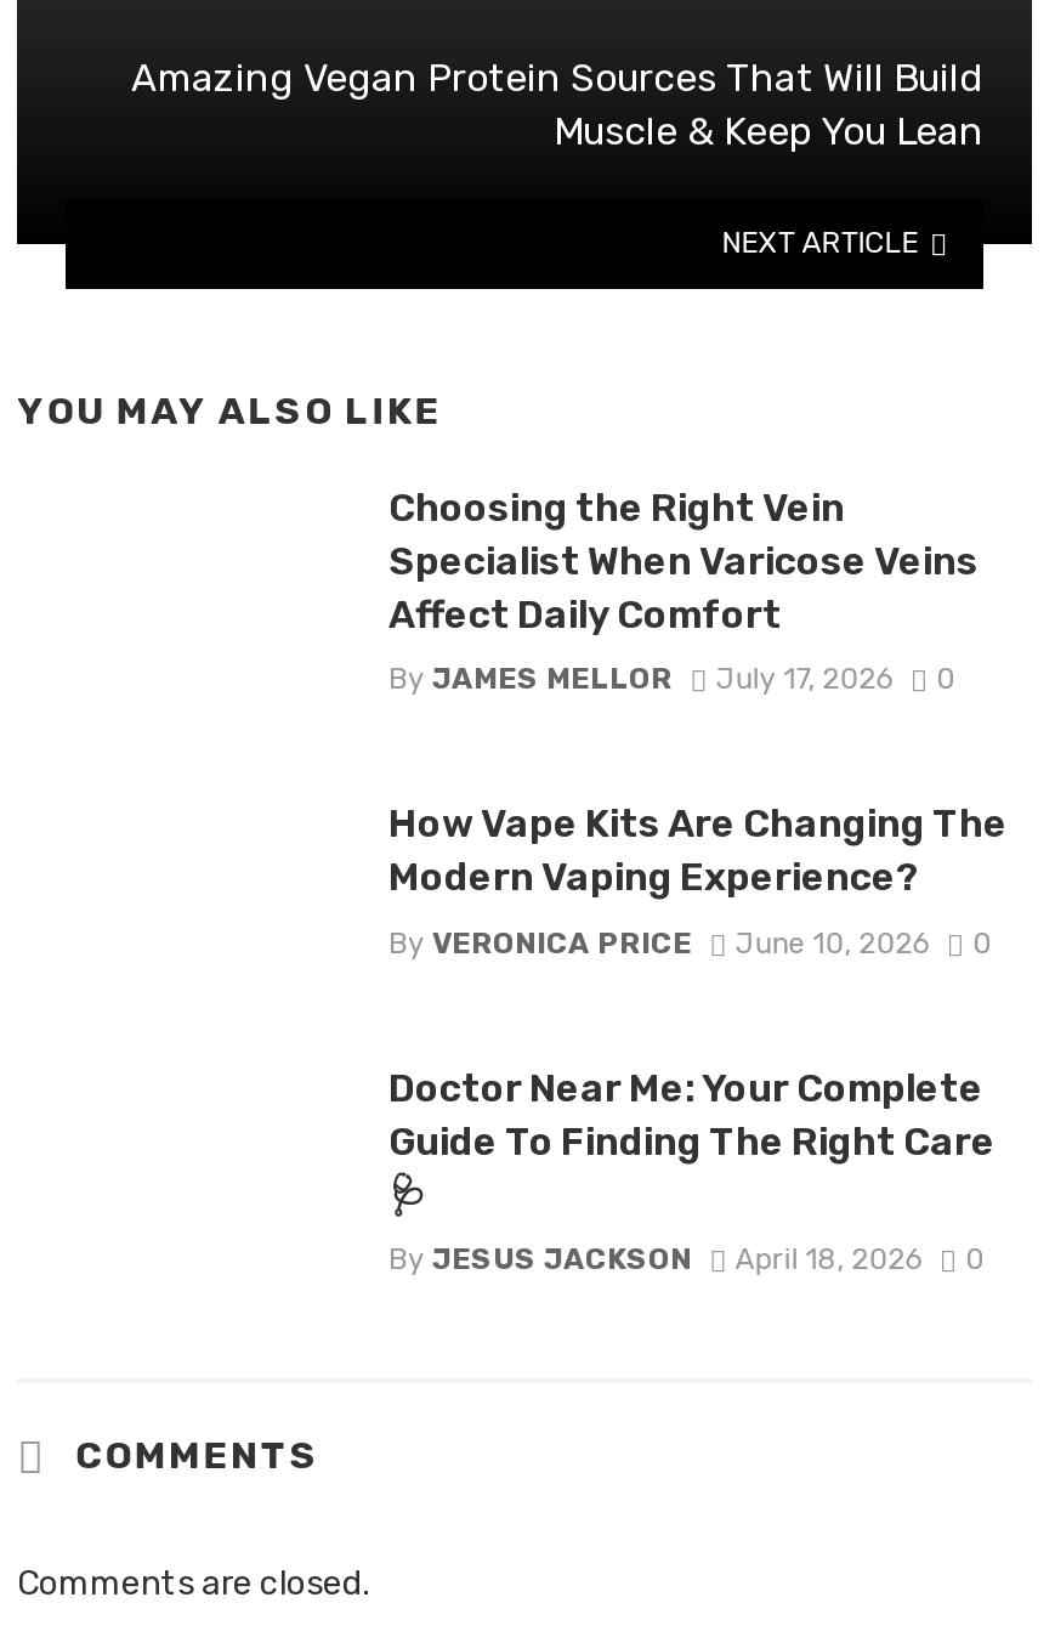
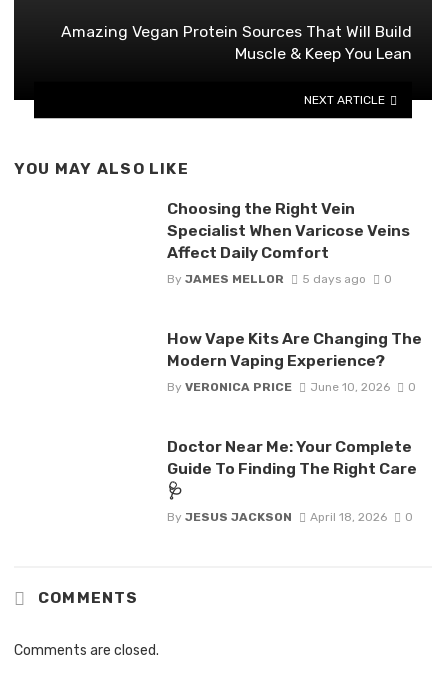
- By JAMES MELLOR July 17, 2026 0
+ By JAMES MELLOR 5 days ago 0
